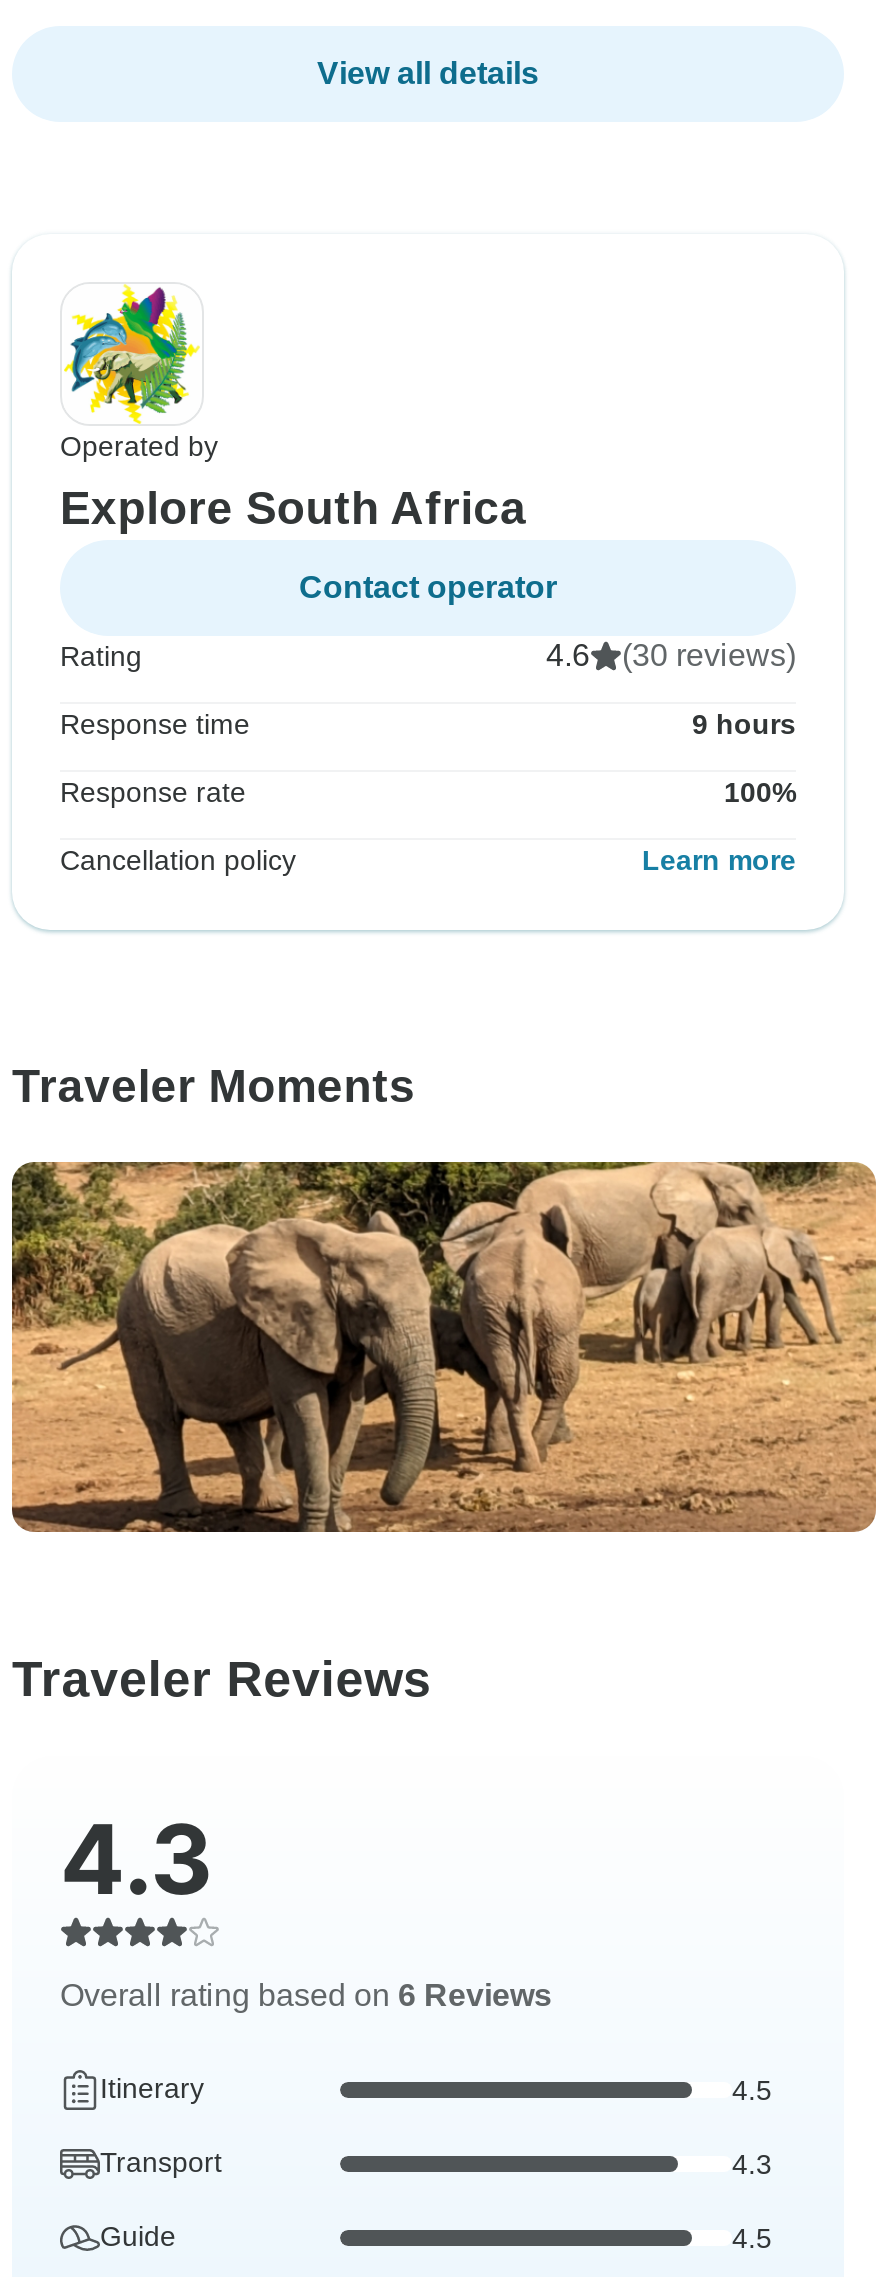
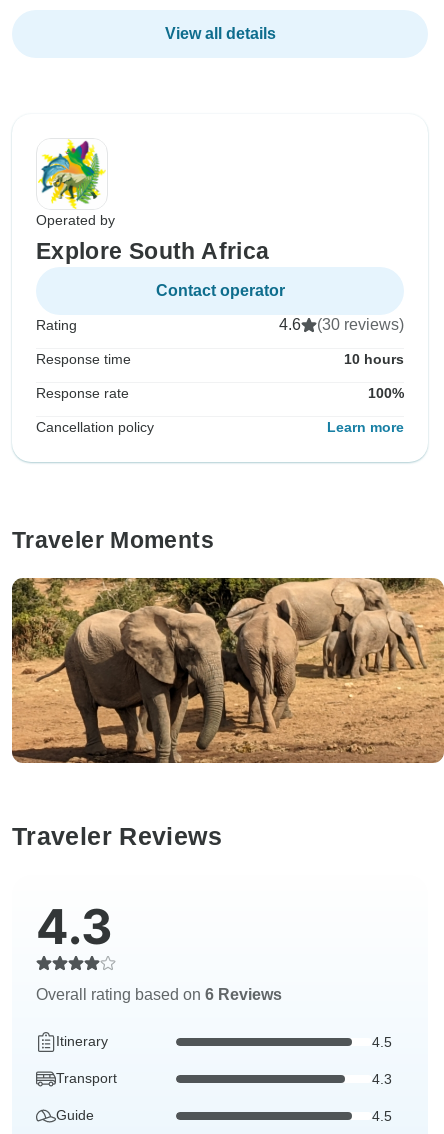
- 9 hours
+ 10 hours
